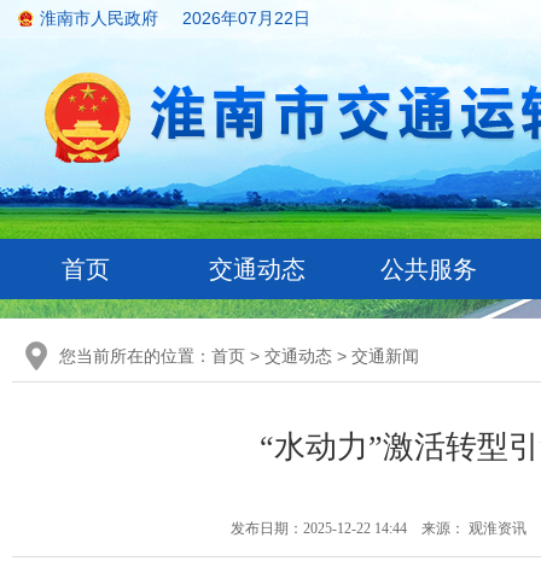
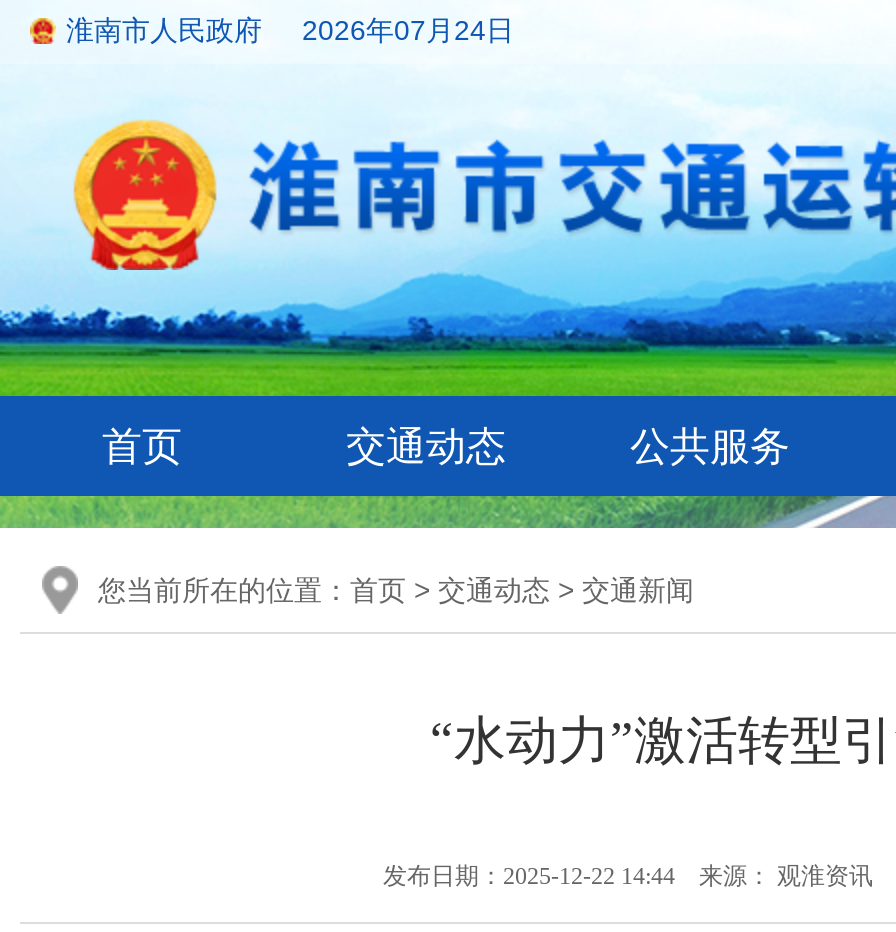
- 淮南市人民政府 2026年07月22日
+ 淮南市人民政府 2026年07月24日
